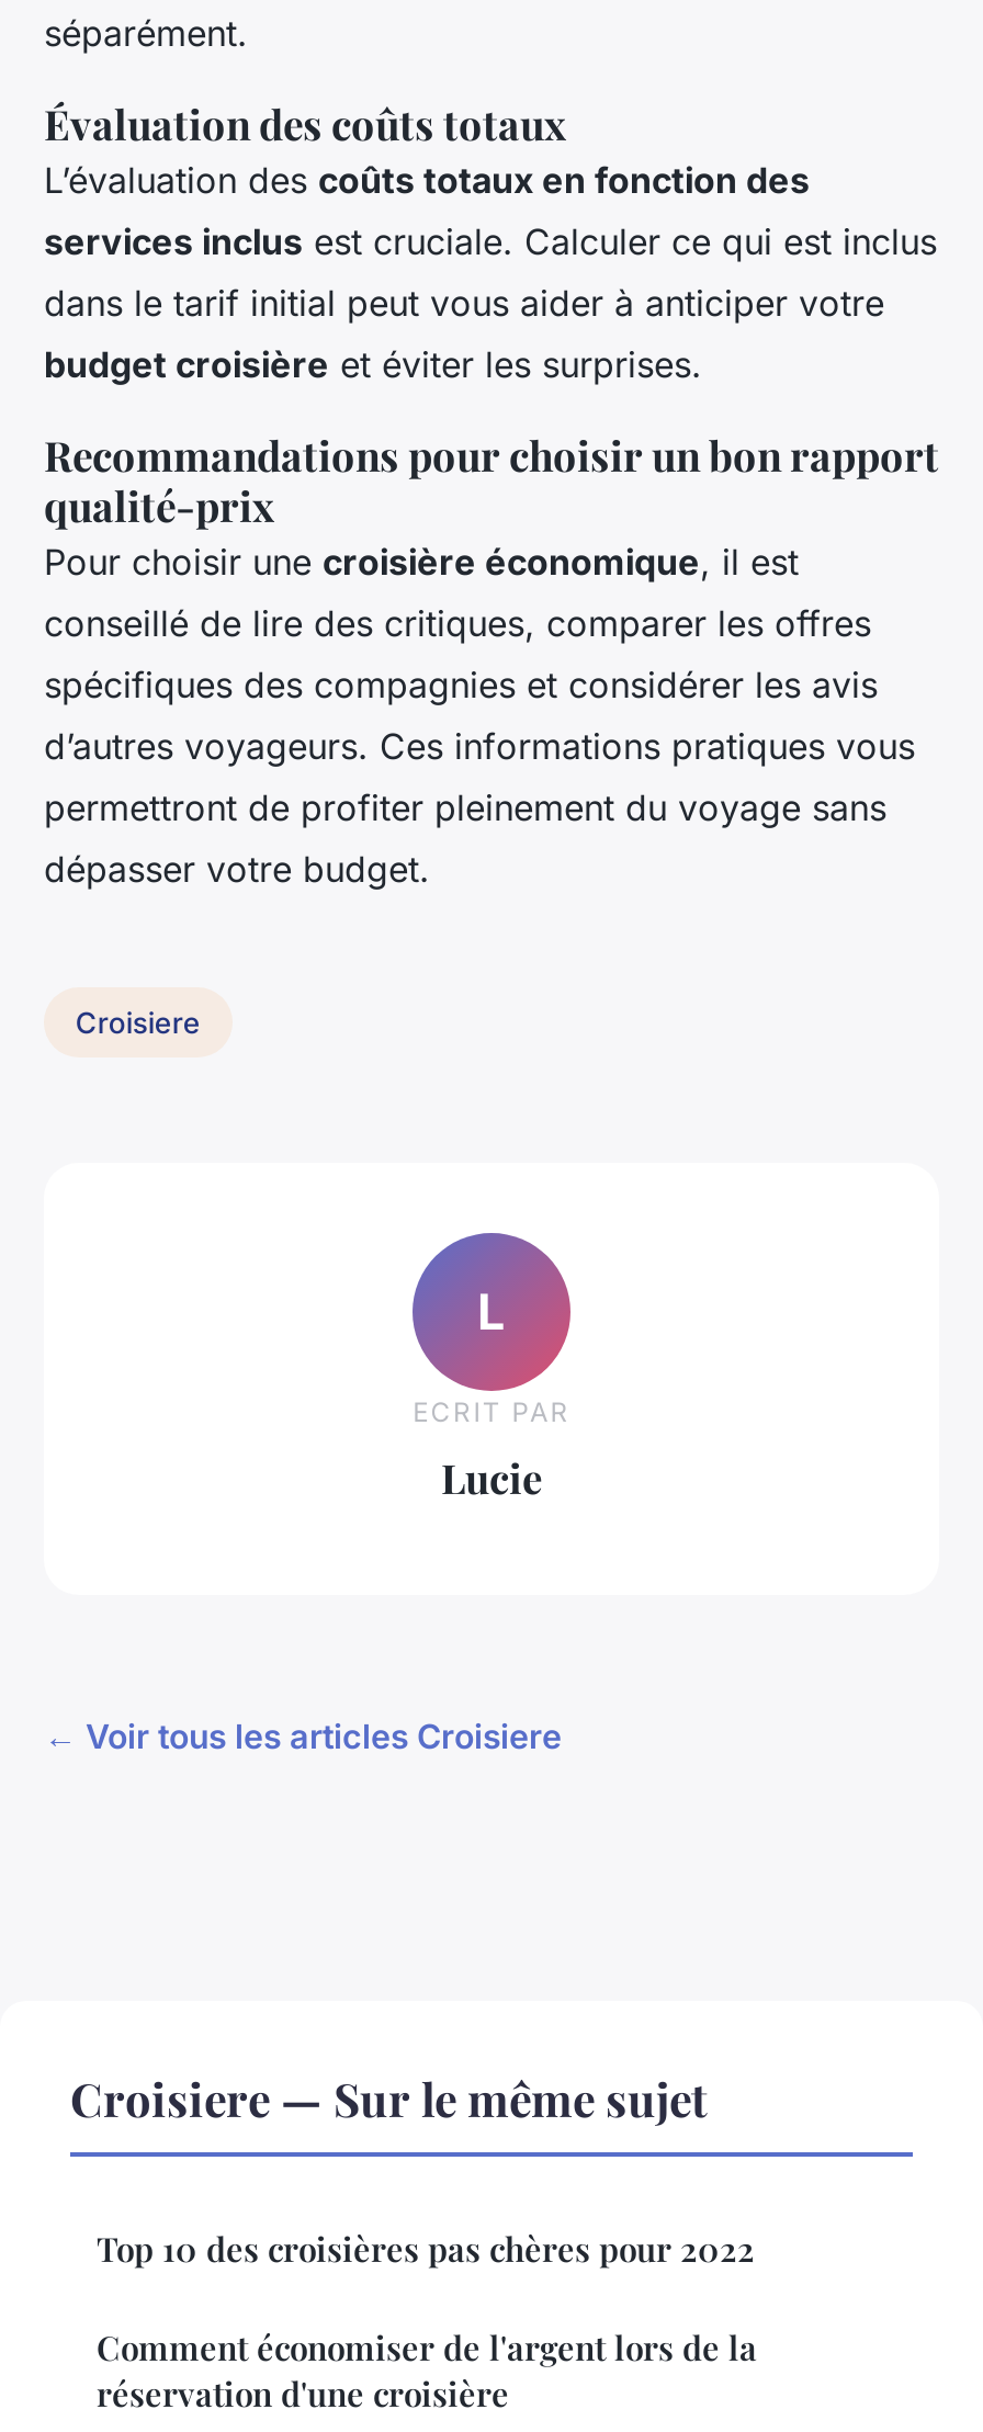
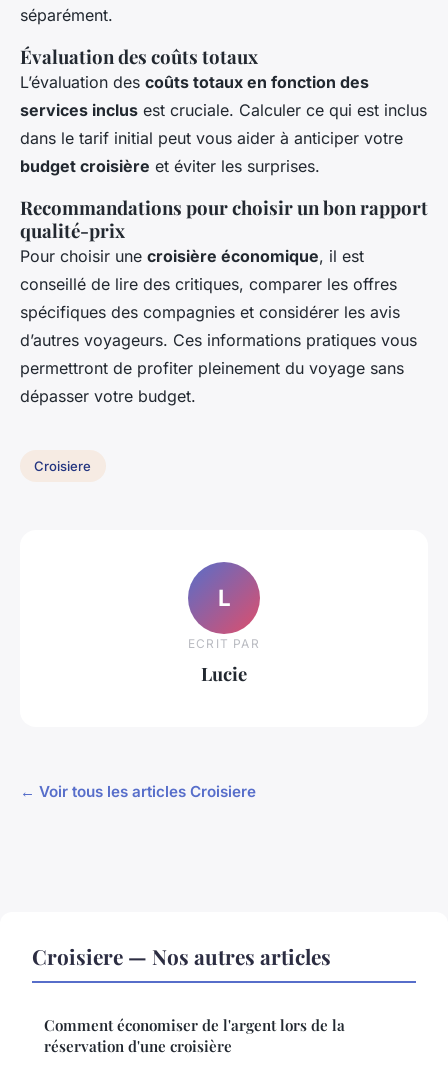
- Croisiere — Sur le même sujet
- Top 10 des croisières pas chères pour 2022
+ Croisiere — Nos autres articles
